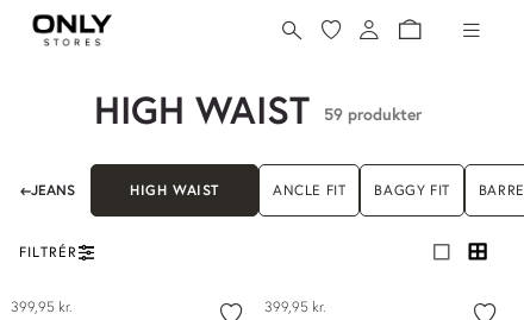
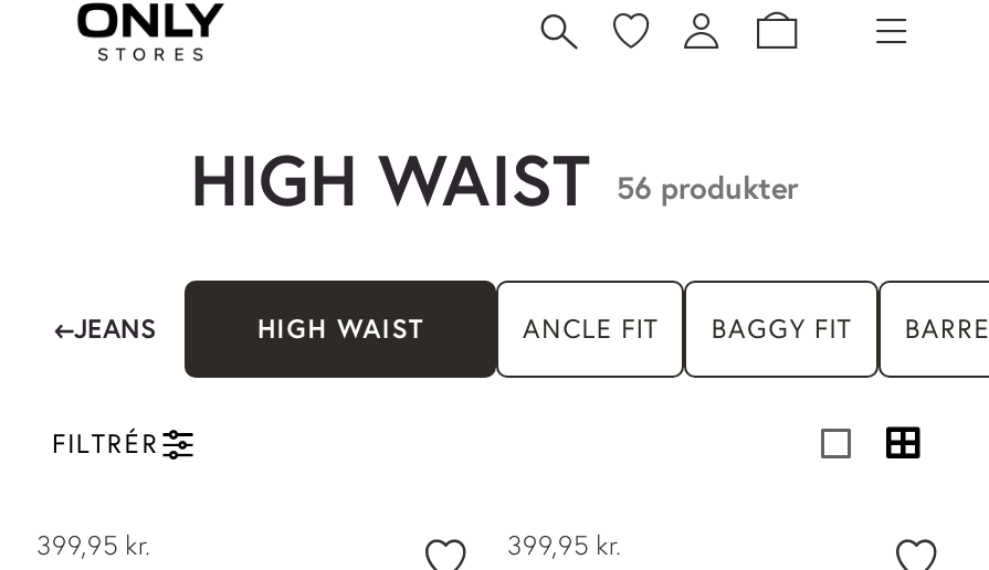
- HIGH WAIST 59 produkter
+ HIGH WAIST 56 produkter
